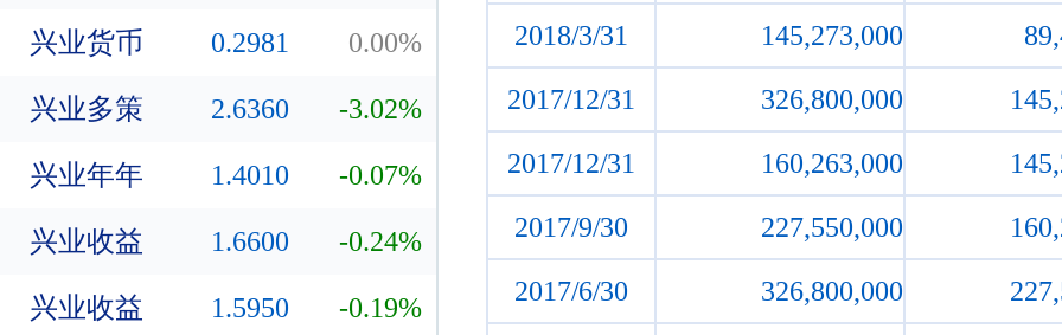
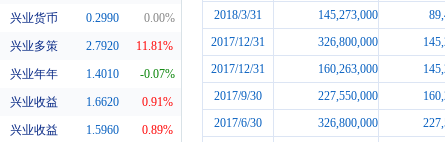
- 0.2981 0.00%
+ 0.2990 0.00%

- 2.6360
+ 2.7920

- -3.02%
+ 11.81%

- 1.6600
+ 1.6620

- -0.24%
+ 0.91%

- 1.5950
+ 1.5960

- -0.19%
+ 0.89%
